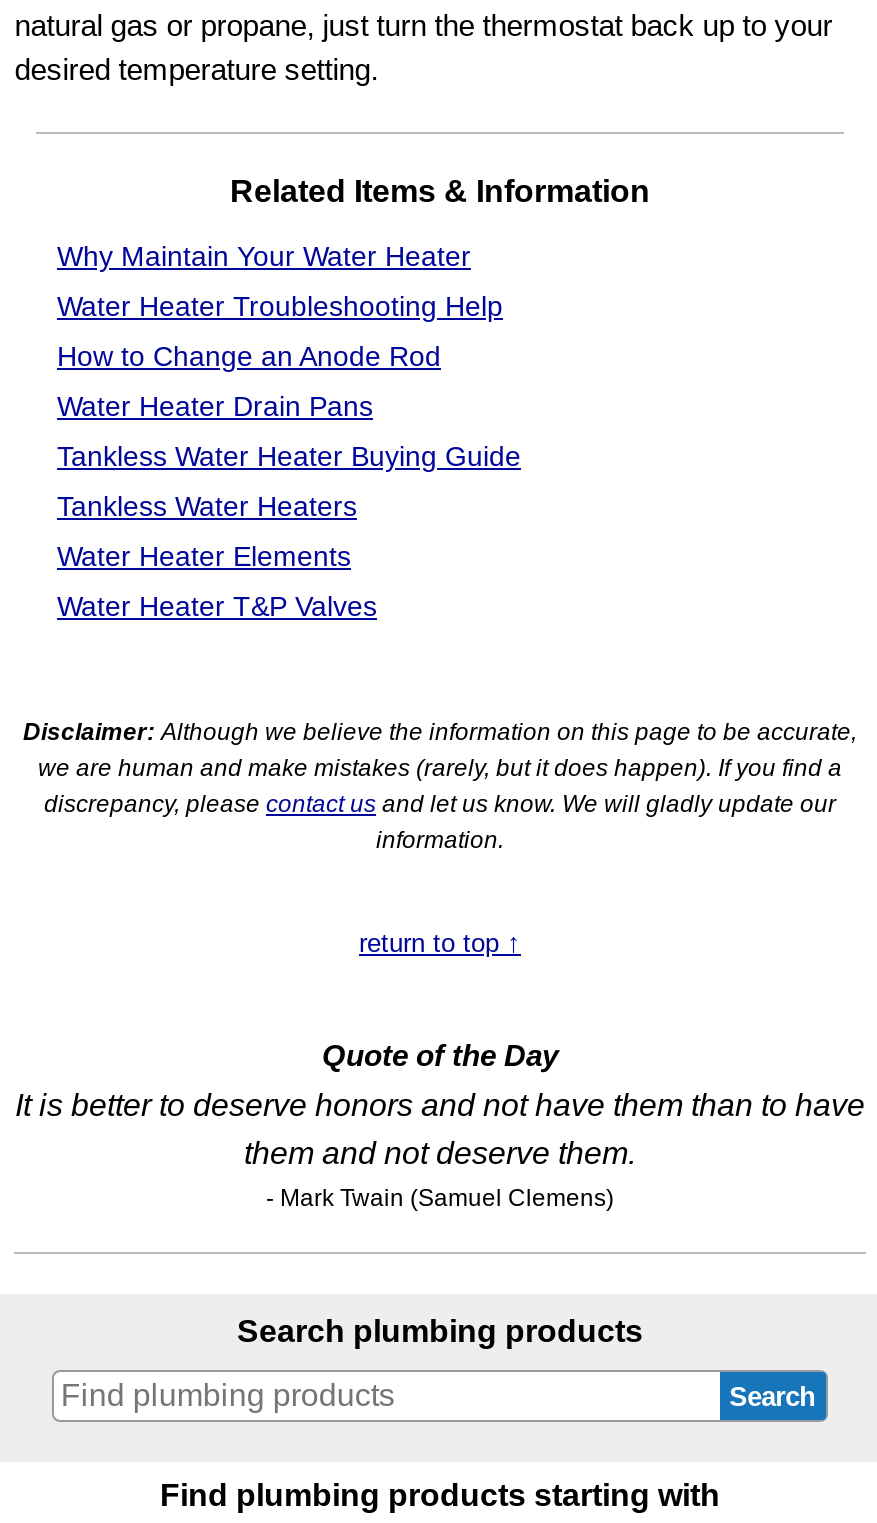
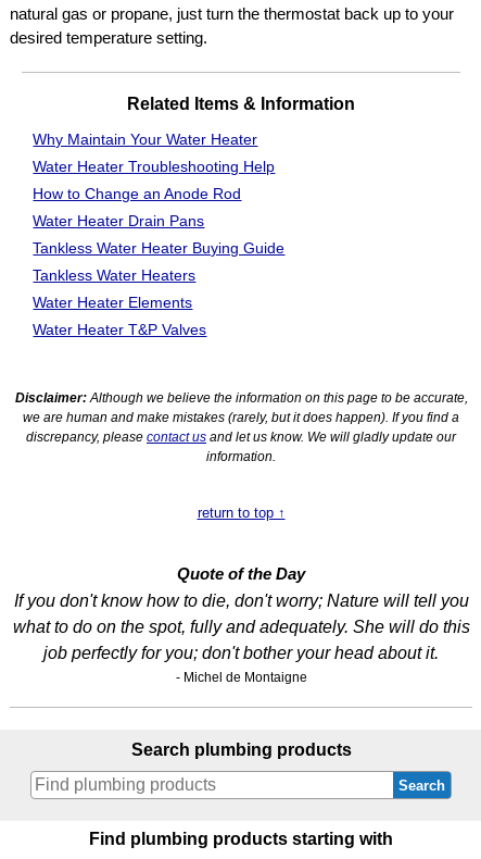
- It is better to deserve honors and not have them than to have
- them and not deserve them.
- - Mark Twain (Samuel Clemens)
+ If you don't know how to die, don't worry; Nature will tell you
+ what to do on the spot, fully and adequately. She will do this
+ job perfectly for you; don't bother your head about it.
+ - Michel de Montaigne
